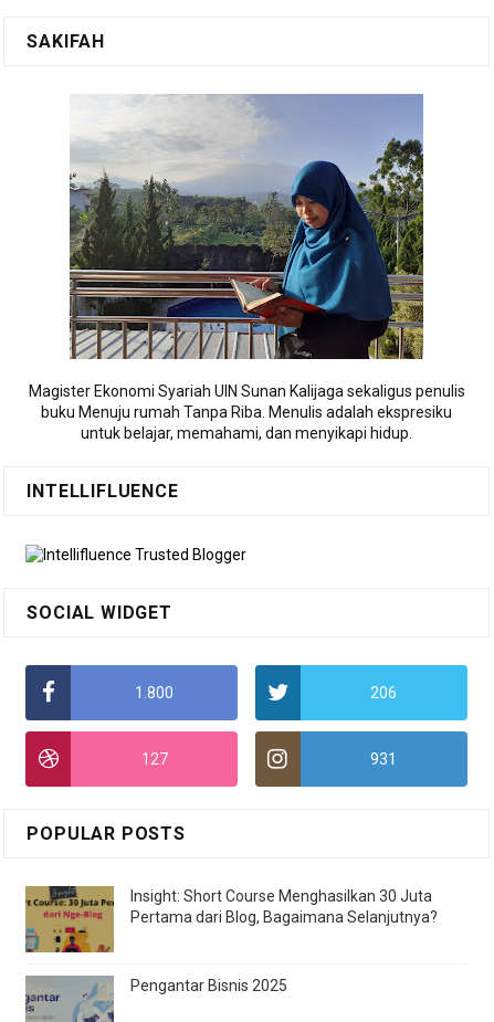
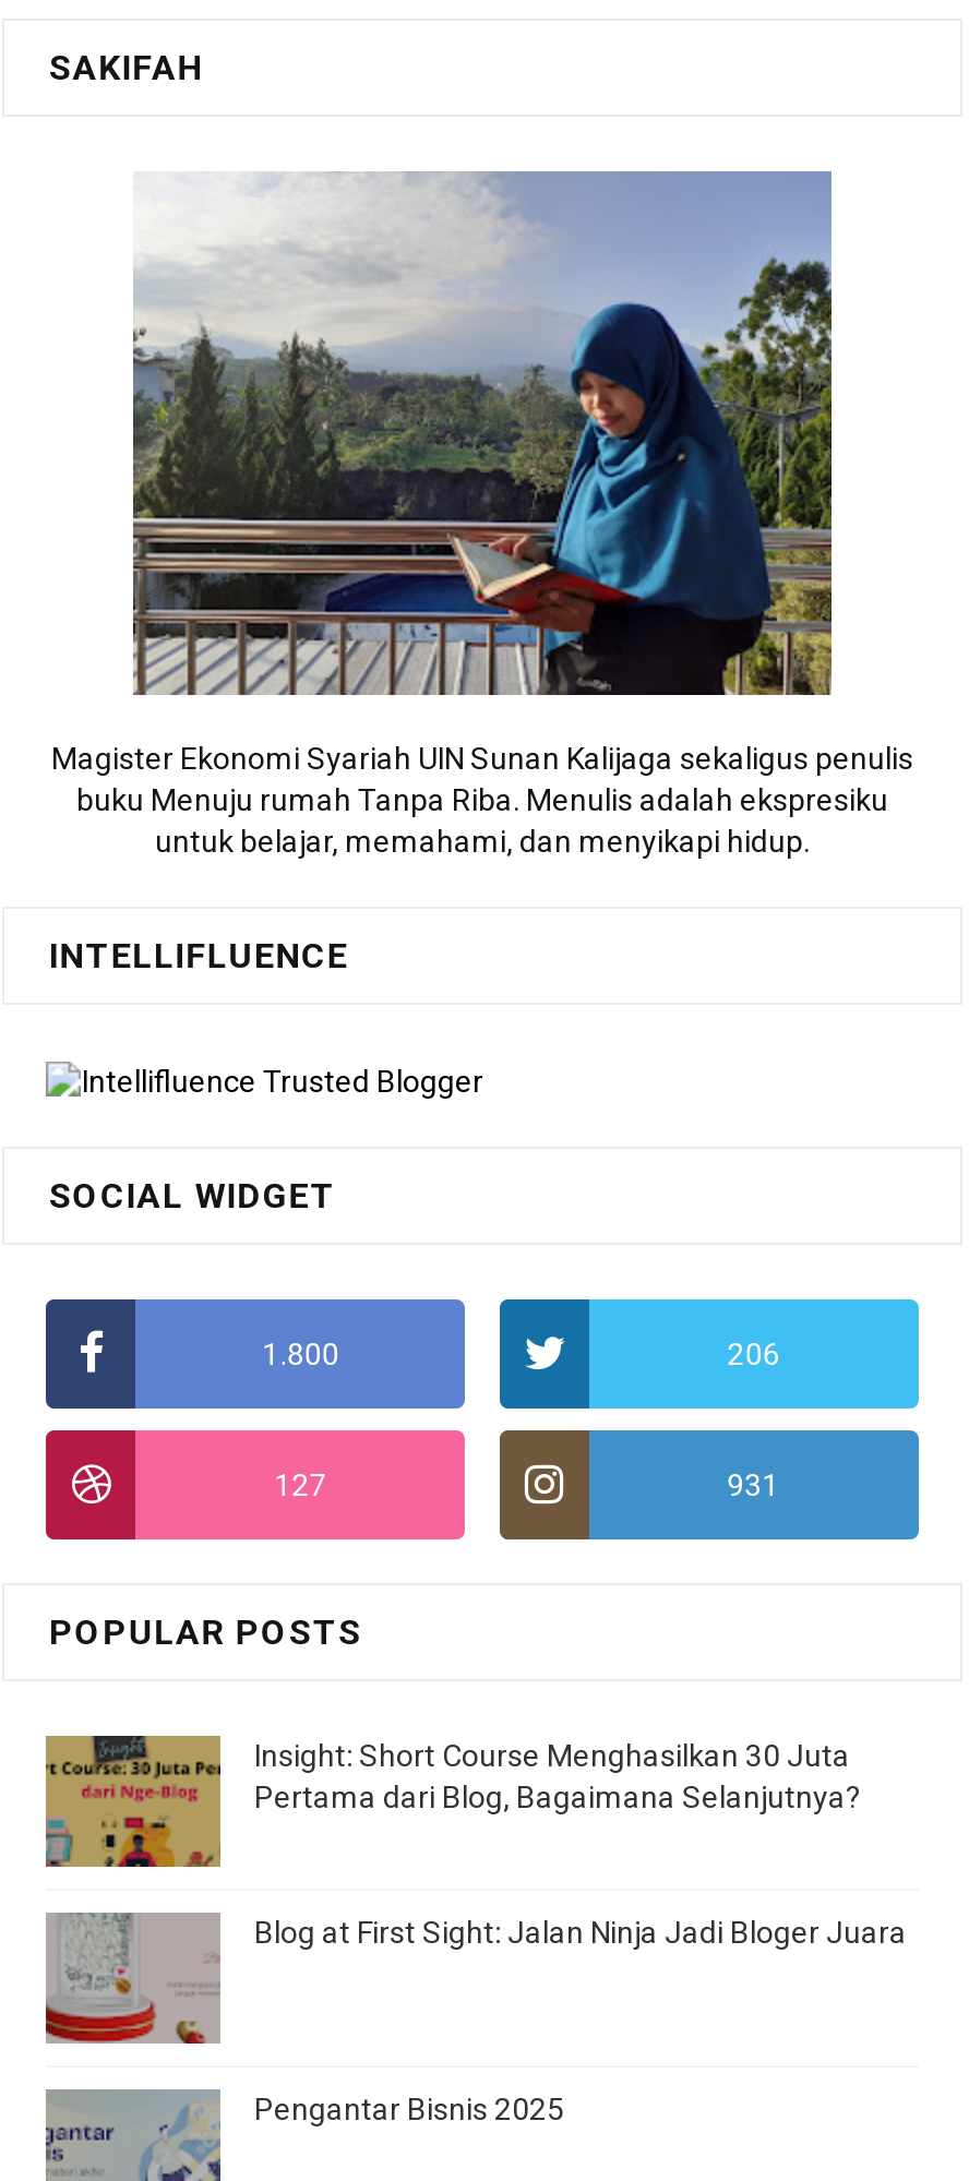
+ [image]
+ Blog at First Sight: Jalan Ninja Jadi Bloger Juara
